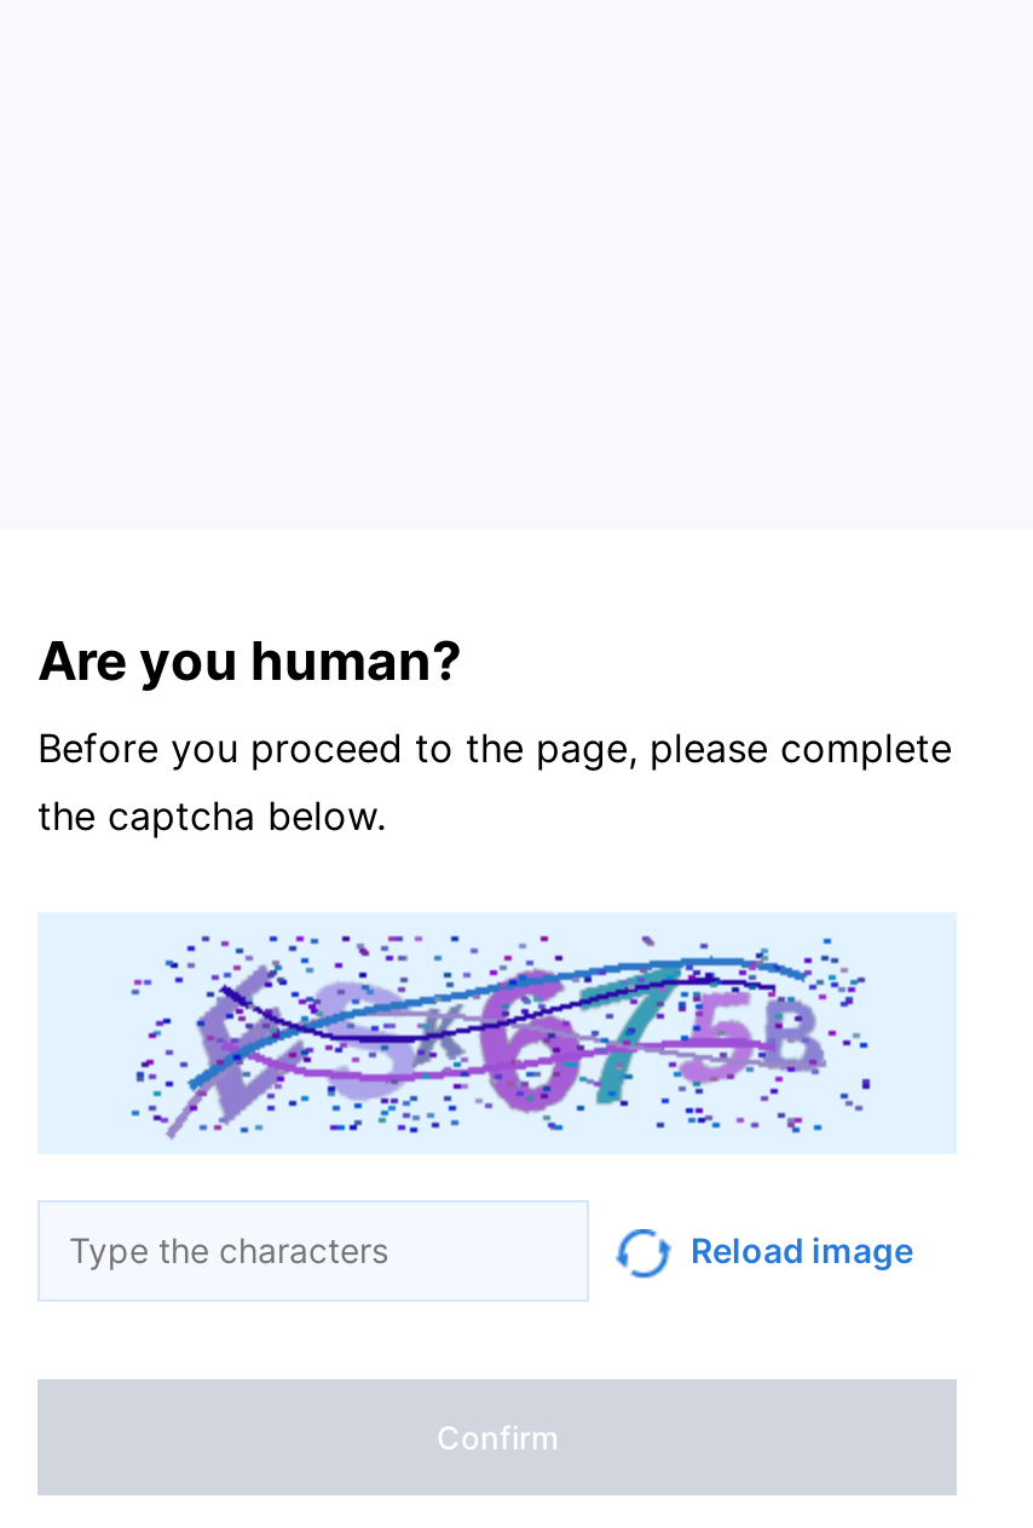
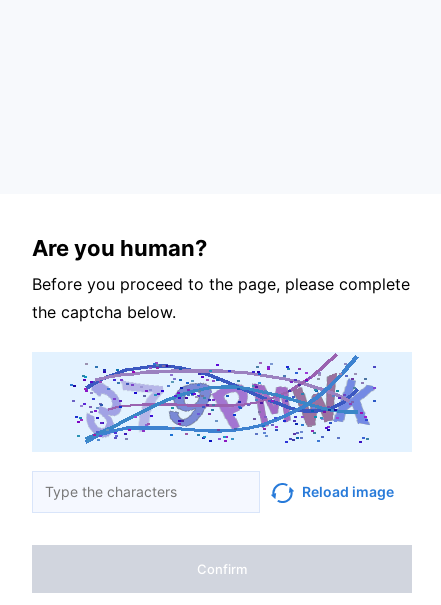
- [image]
+ [image]
